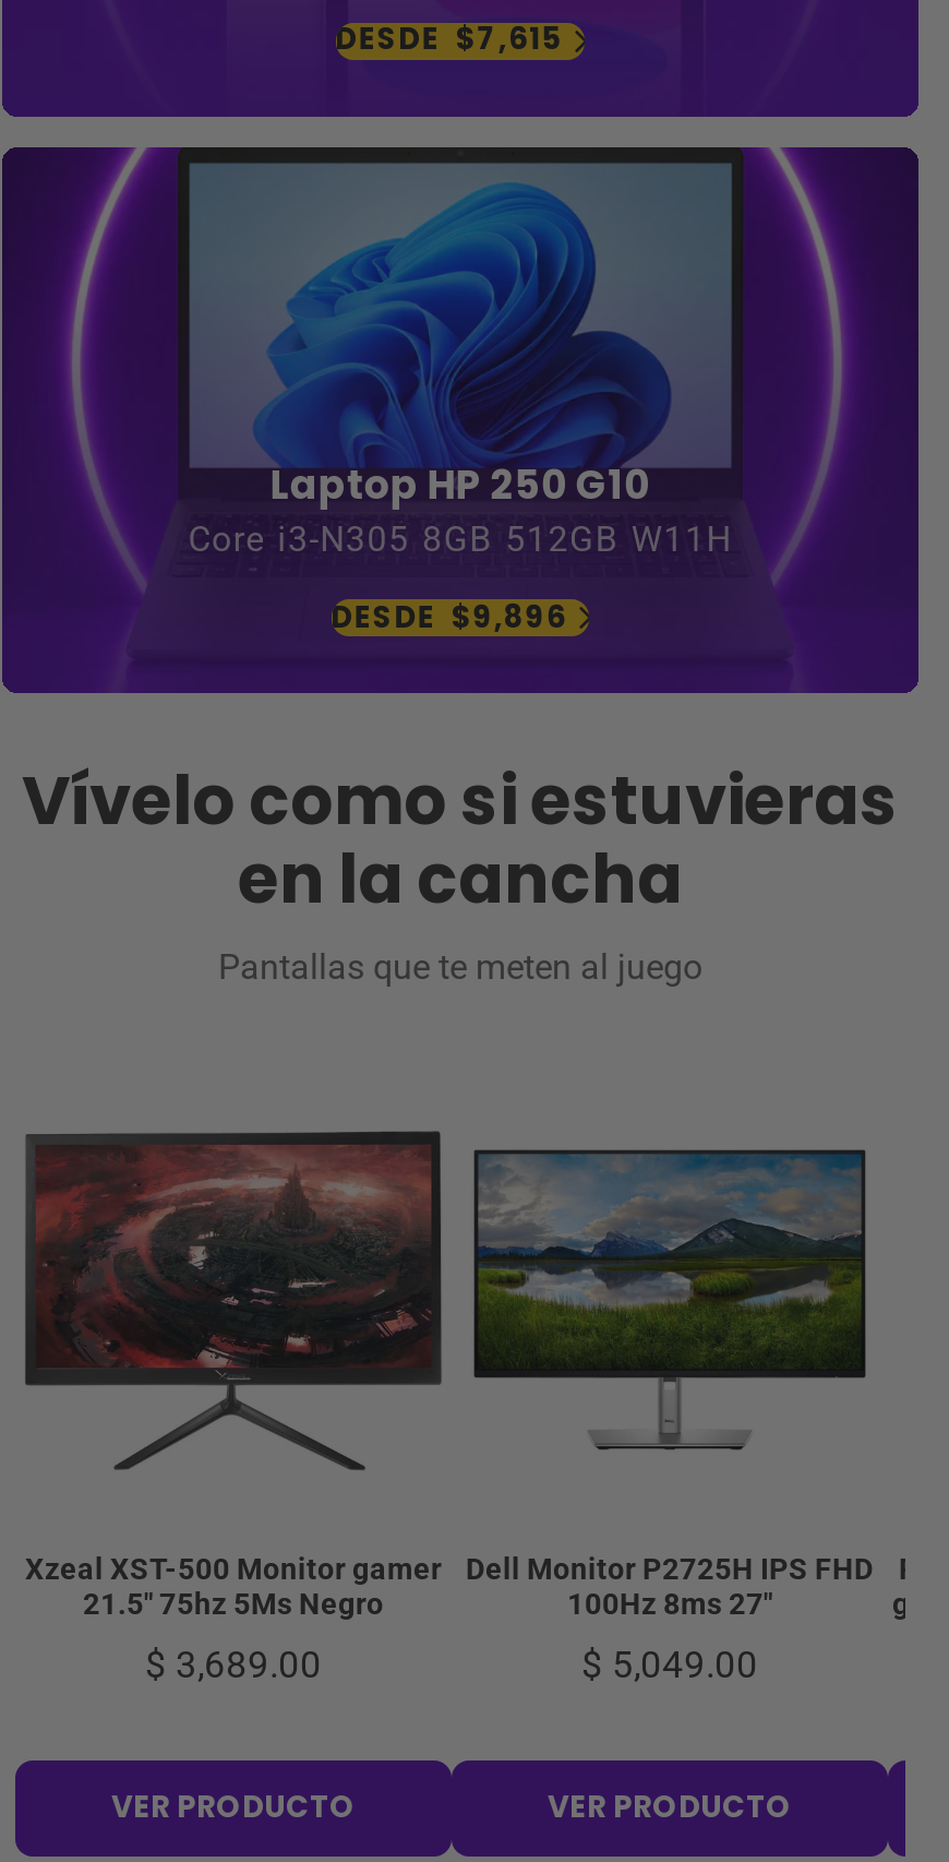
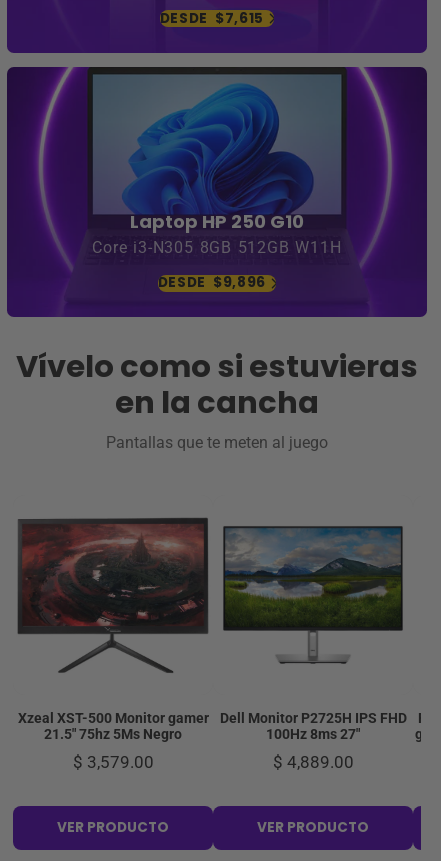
- $ 3,689.00
+ $ 3,579.00

- $ 5,049.00
+ $ 4,889.00
